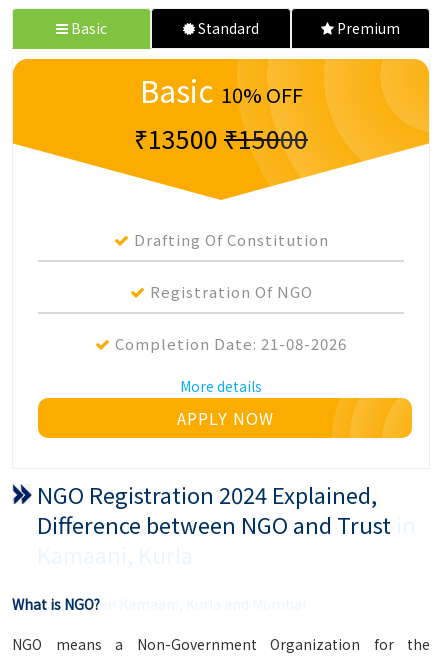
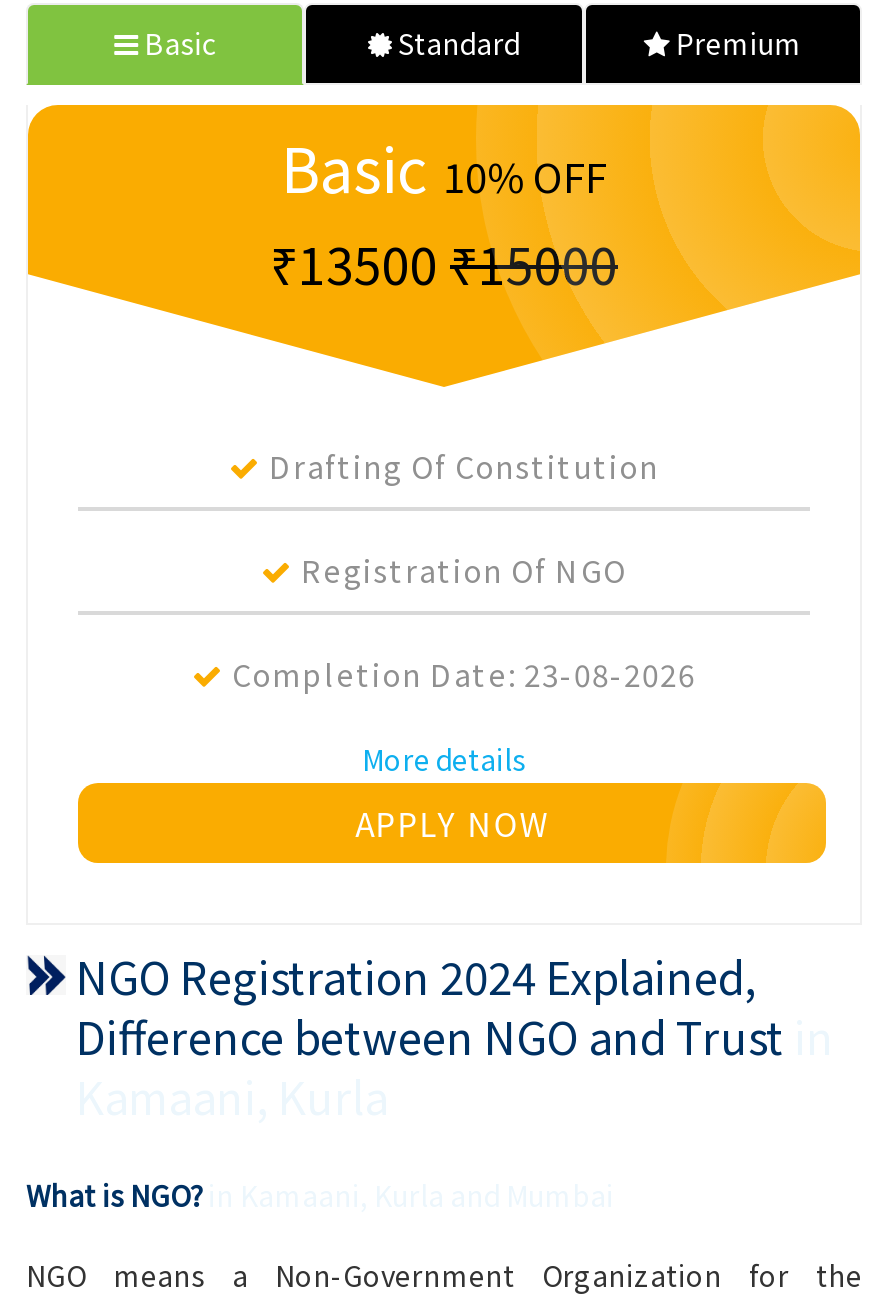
- Completion Date: 21-08-2026
+ Completion Date: 23-08-2026
